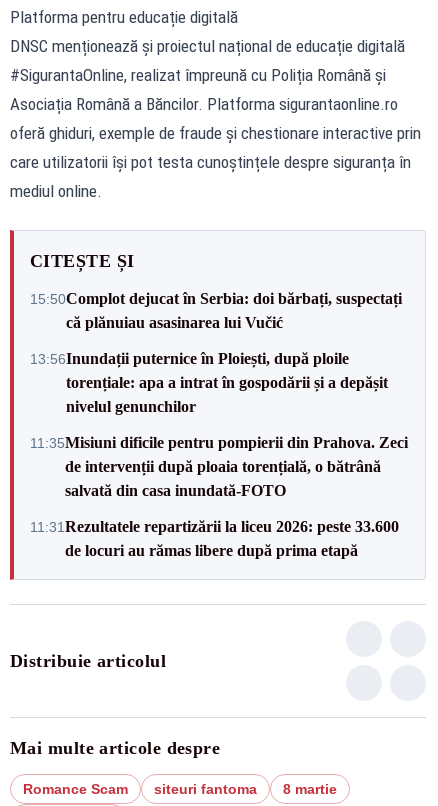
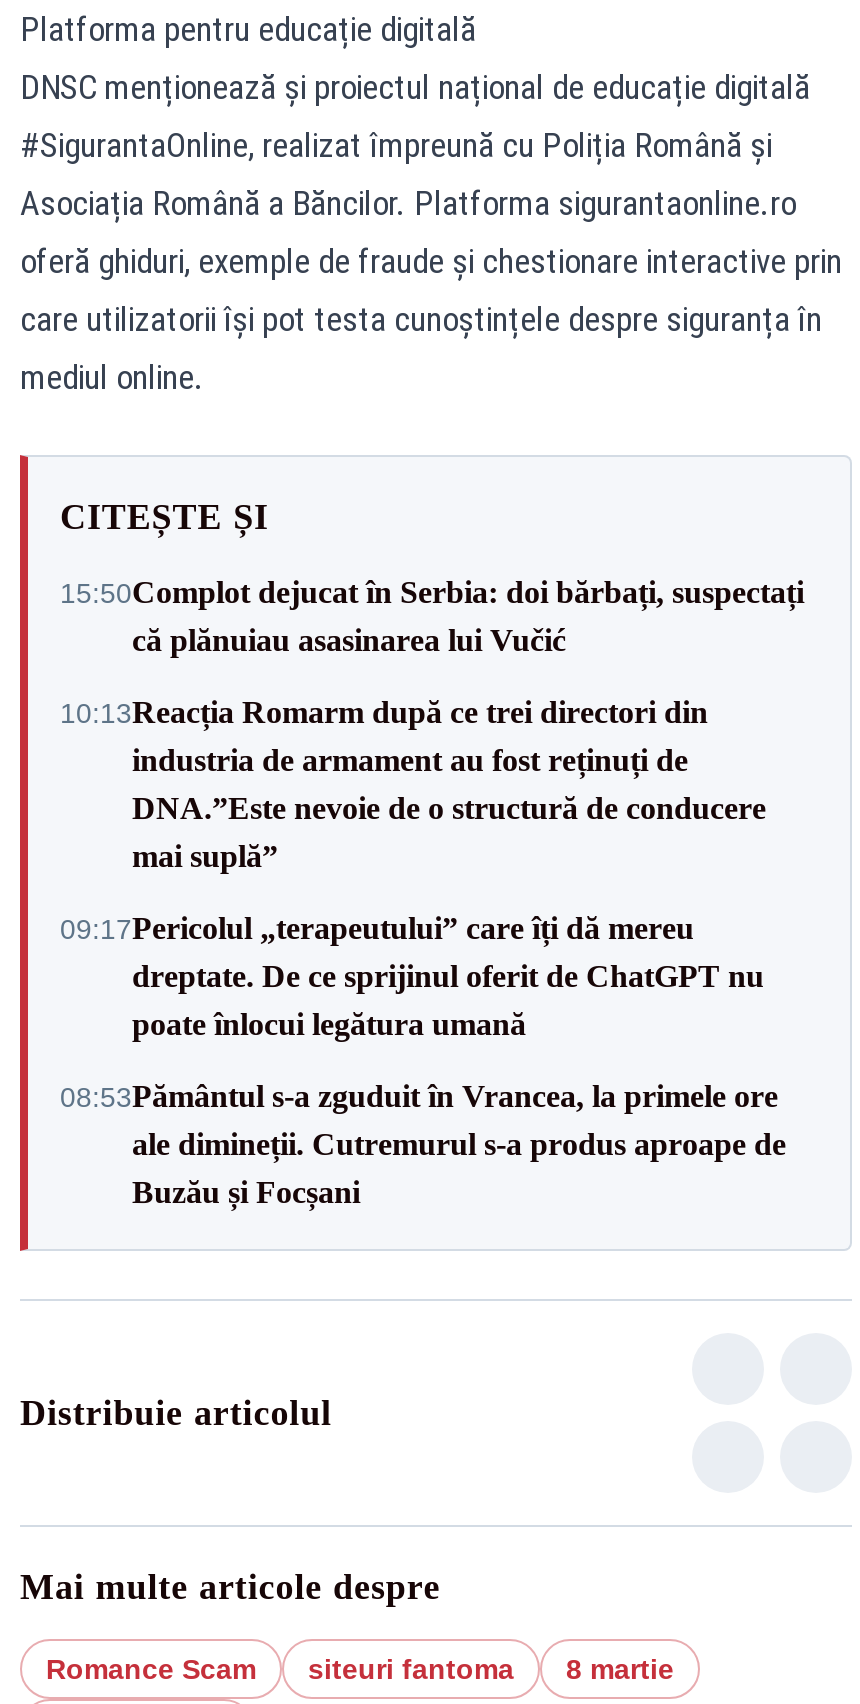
- 13:56Inundații puternice în Ploiești, după ploile
- torențiale: apa a intrat în gospodării și a depășit
- nivelul genunchilor
+ 10:13Reacția Romarm după ce trei directori din
+ industria de armament au fost reținuți de
+ DNA.”Este nevoie de o structură de conducere
+ mai suplă”

- 11:35Misiuni dificile pentru pompierii din Prahova. Zeci
- de intervenții după ploaia torențială, o bătrână
- salvată din casa inundată-FOTO
+ 09:17Pericolul „terapeutului” care îți dă mereu
+ dreptate. De ce sprijinul oferit de ChatGPT nu
+ poate înlocui legătura umană

- 11:31 Rezultatele repartizării la liceu 2026: peste 33.600
- de locuri au rămas libere după prima etapă
+ 08:53Pământul s-a zguduit în Vrancea, la primele ore
+ ale dimineții. Cutremurul s-a produs aproape de
+ Buzău și Focșani
